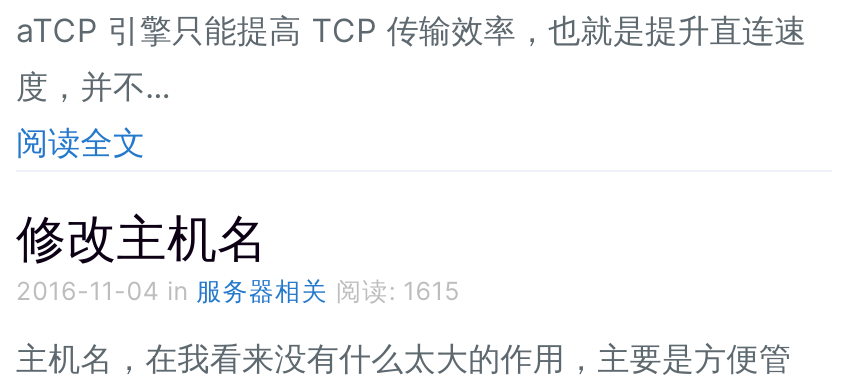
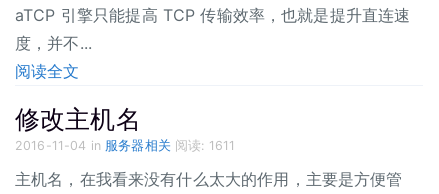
- 2016-11-04 in服务器相关 阅读: 1615
+ 2016-11-04 in服务器相关 阅读: 1611
